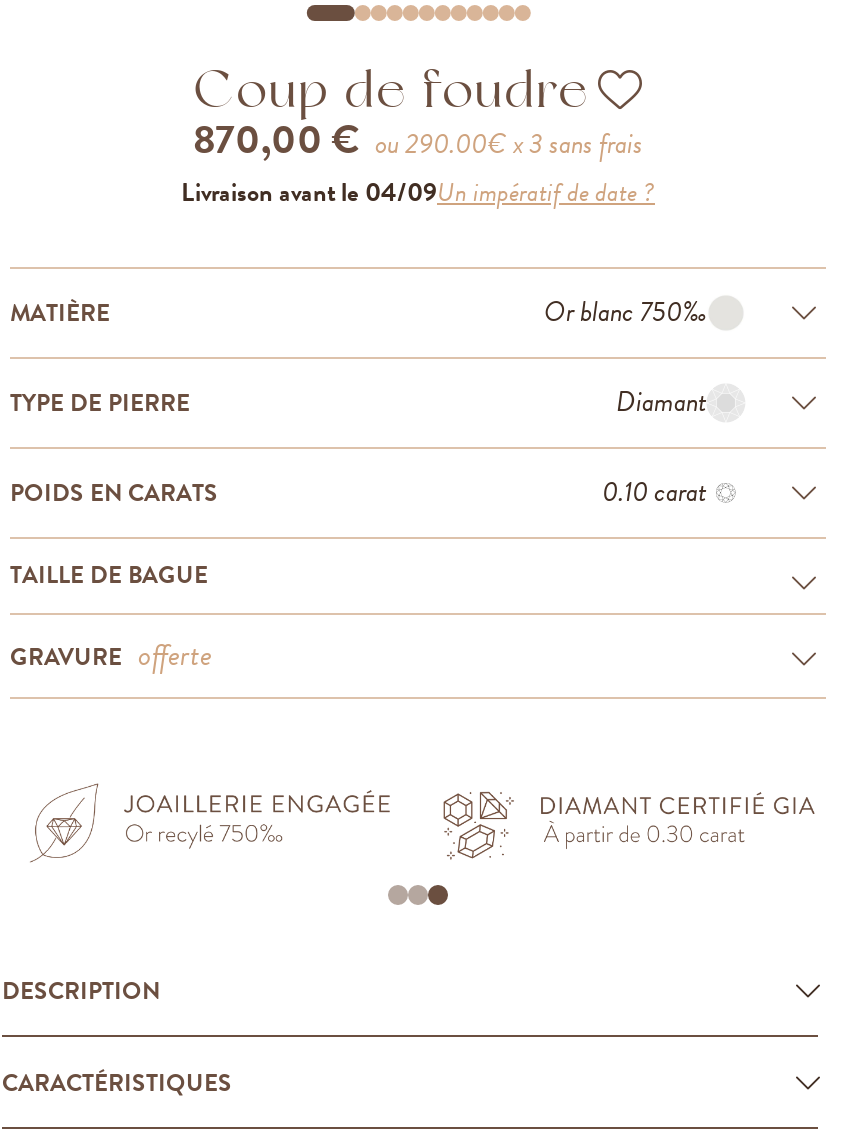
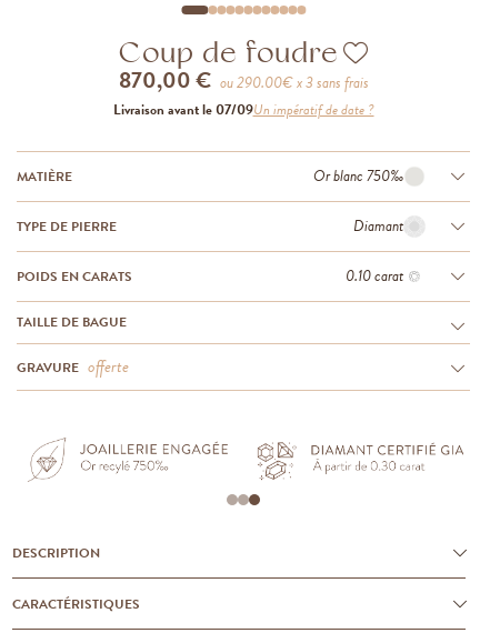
- Livraison avant le 04/09Un impératif de date ?
+ Livraison avant le 07/09Un impératif de date ?
